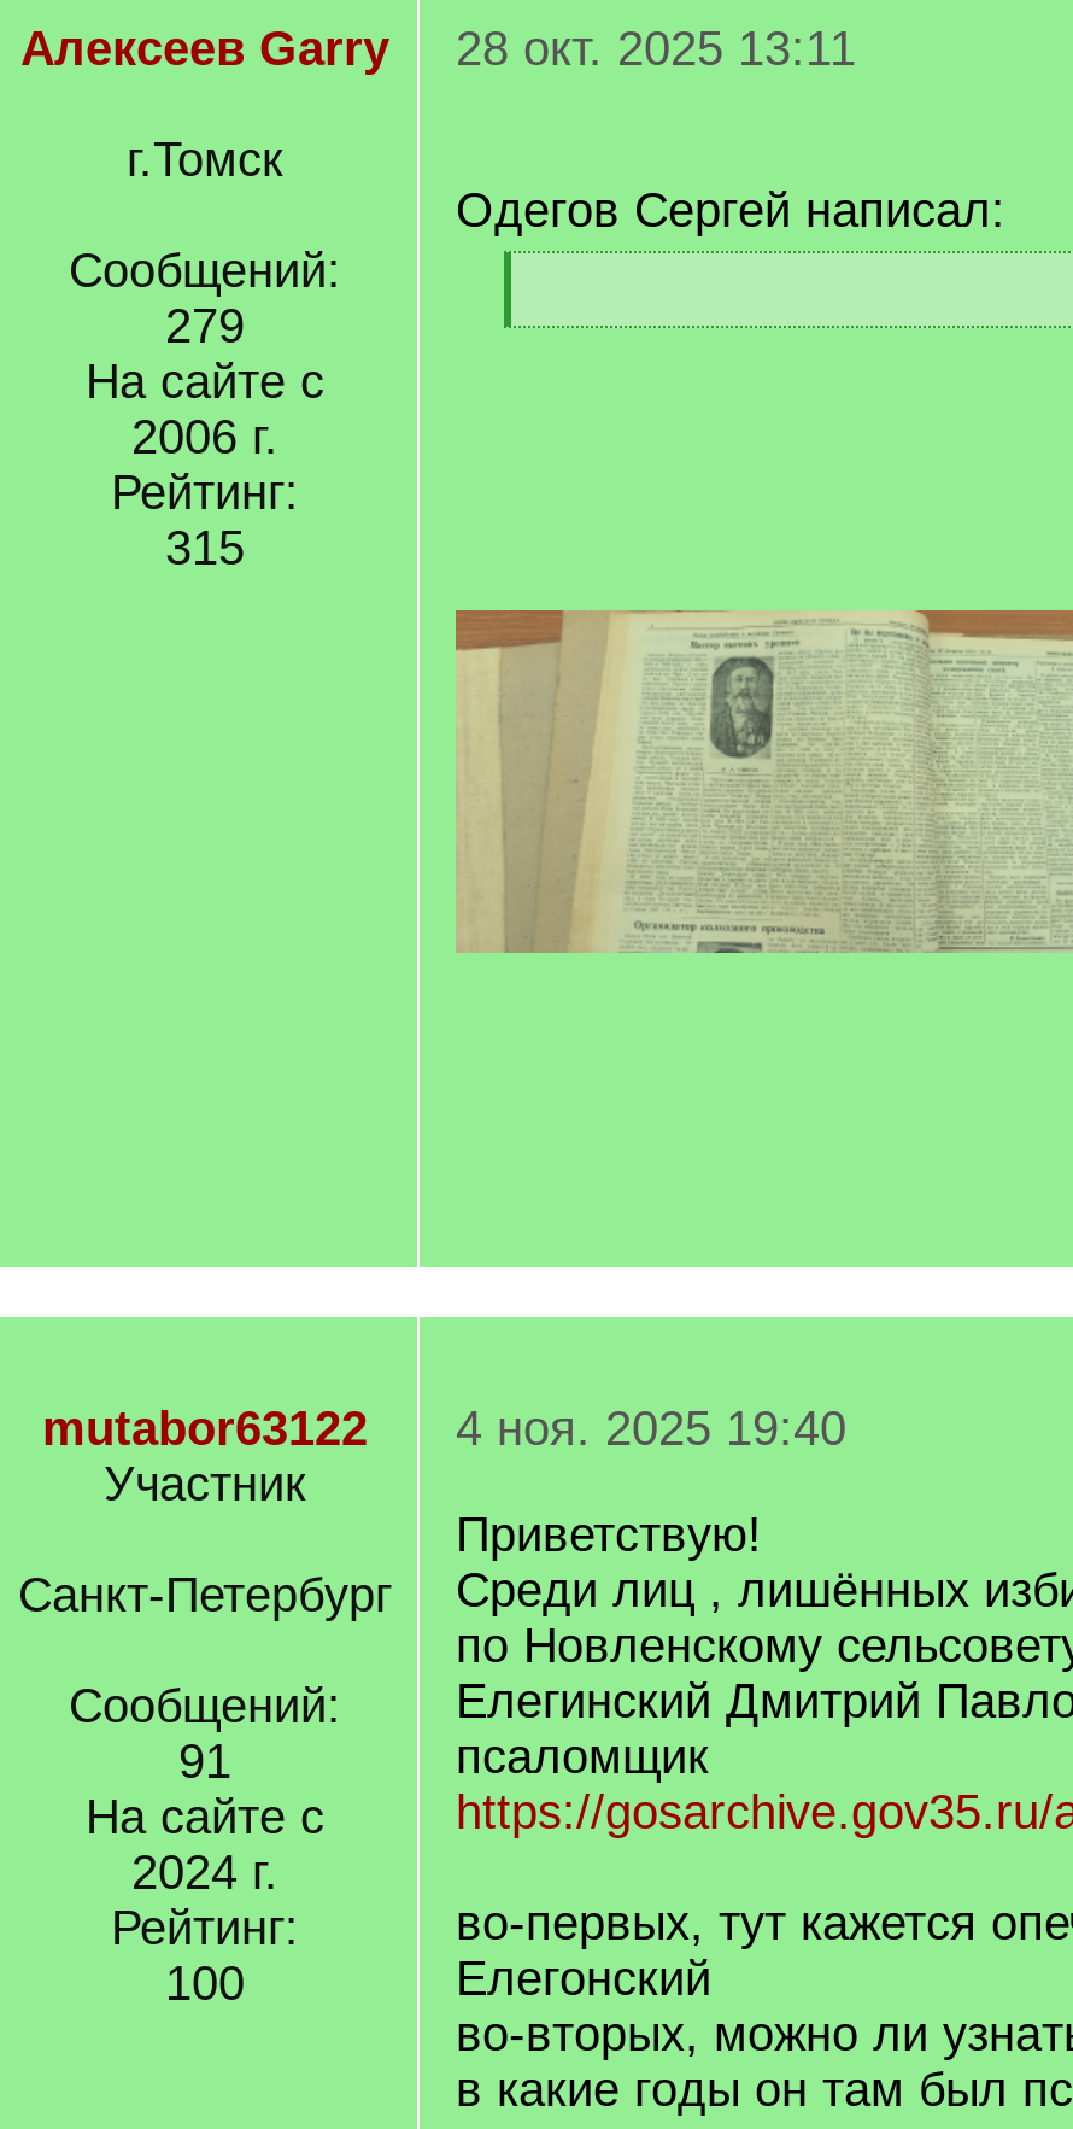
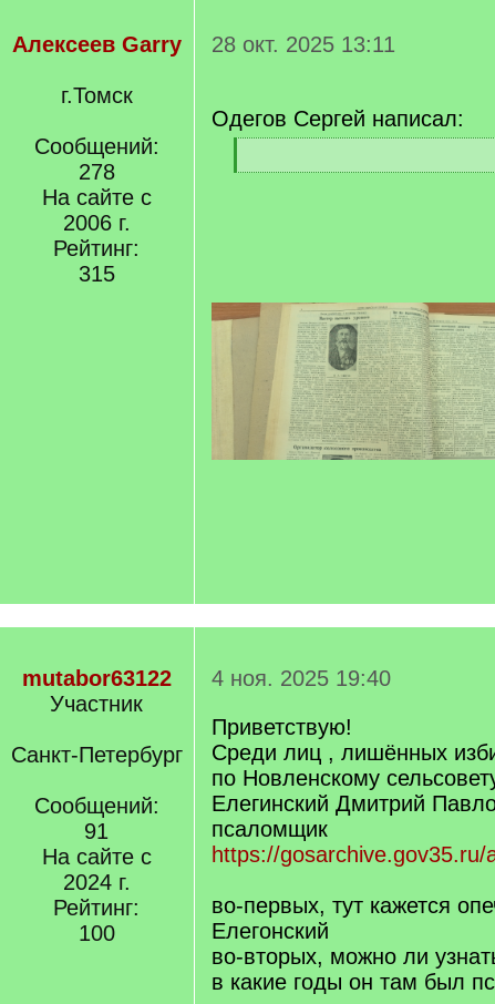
- 279
+ 278
